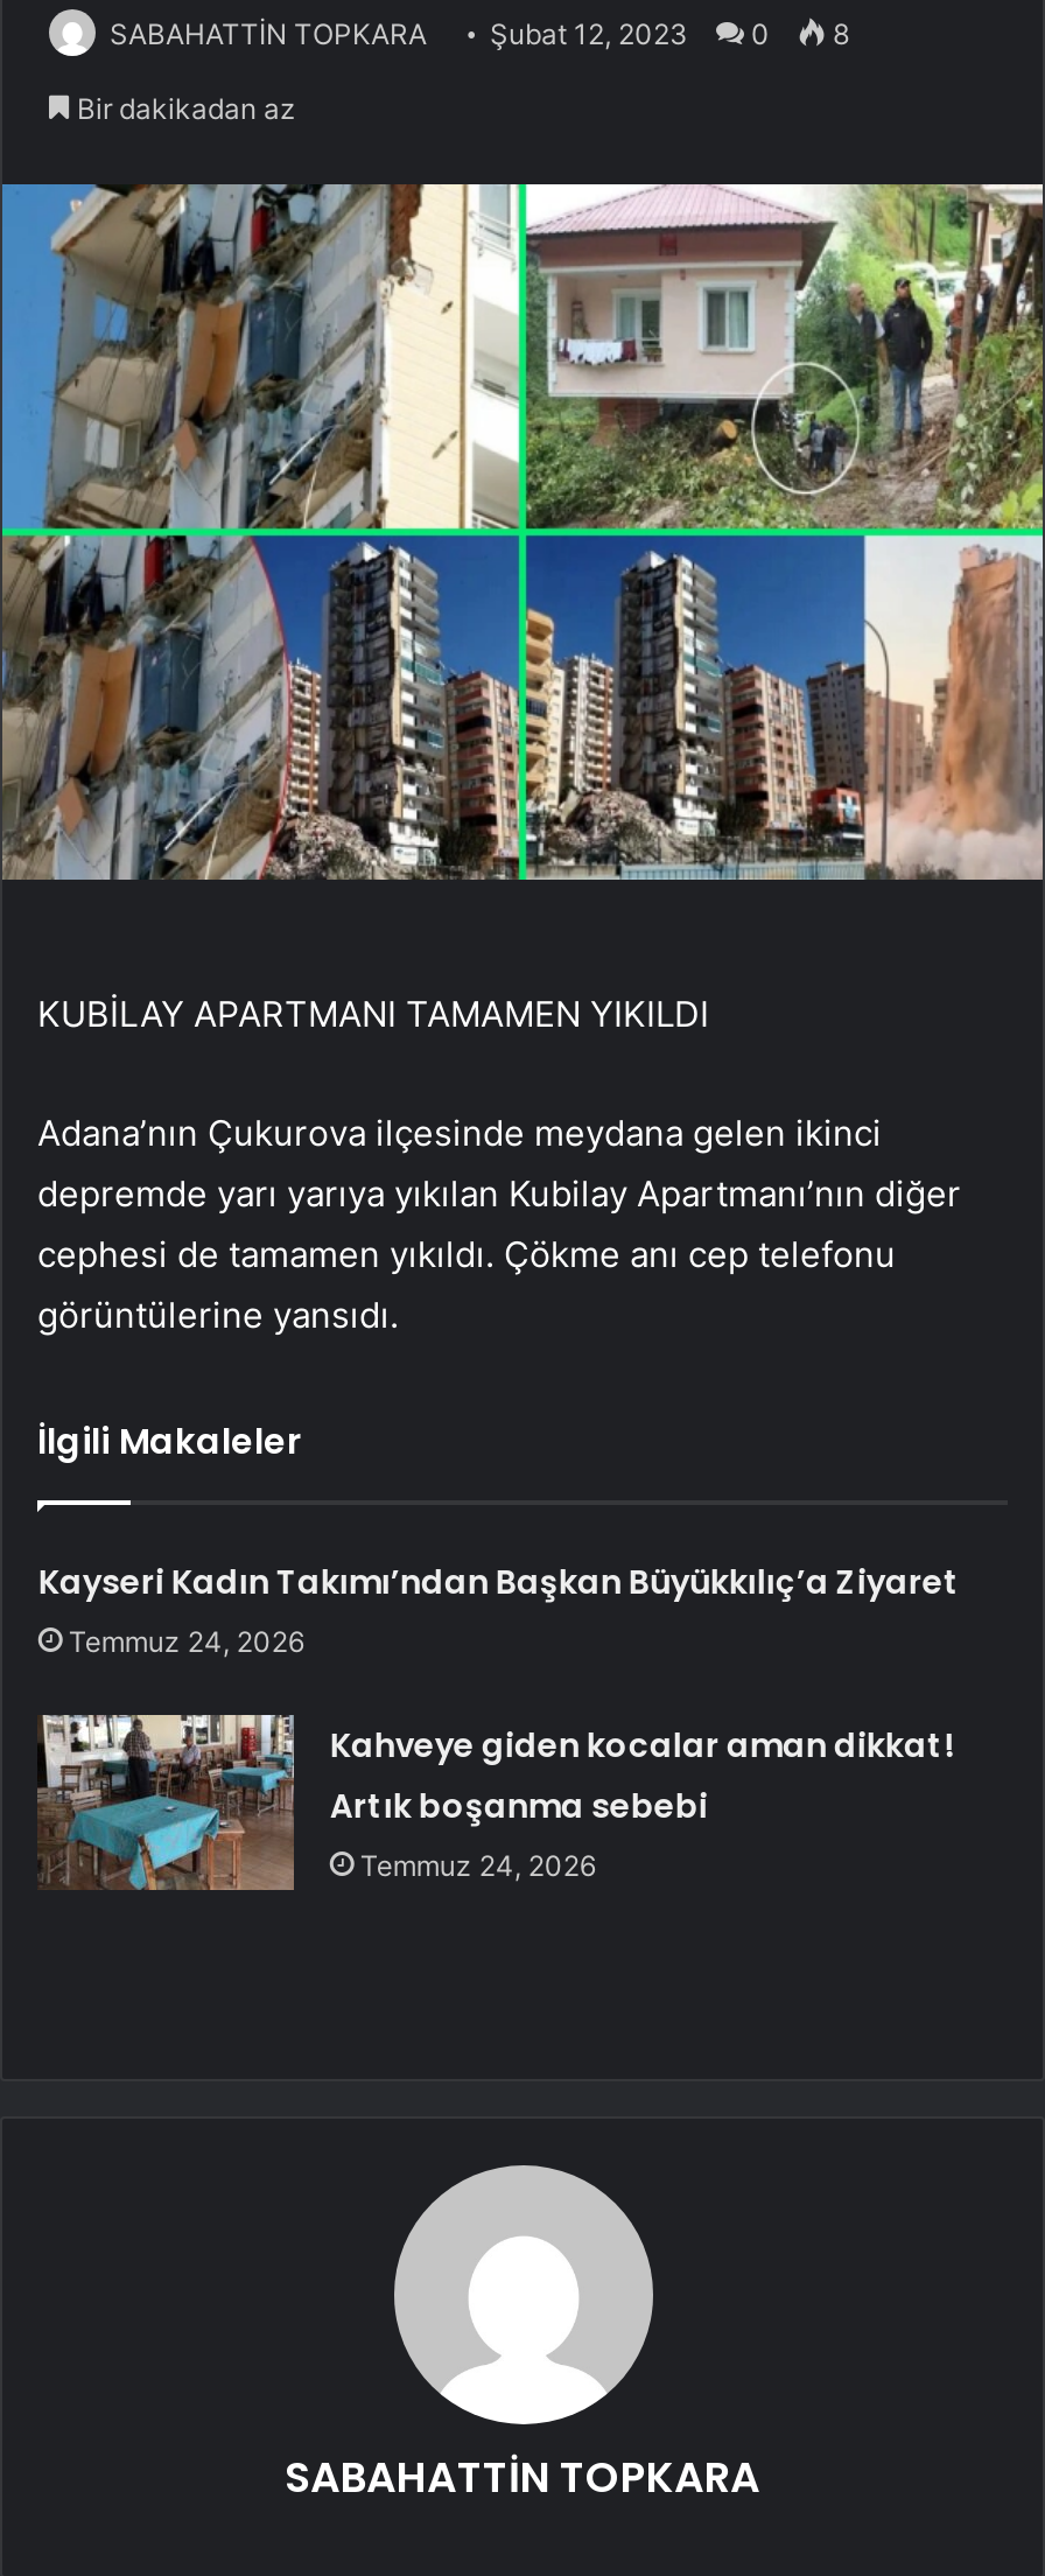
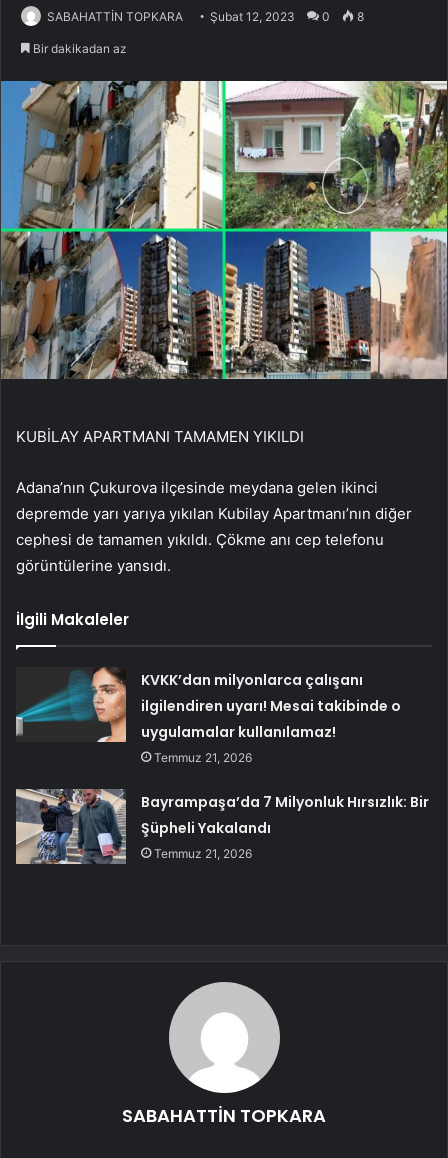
- Kayseri Kadın Takımı’ndan Başkan Büyükkılıç’a Ziyaret
- Temmuz 24, 2026
+ KVKK’dan milyonlarca çalışanı
+ ilgilendiren uyarı! Mesai takibinde o
+ uygulamalar kullanılamaz!
+ Temmuz 21, 2026

- [image]
- Kahveye giden kocalar aman dikkat!
- Artık boşanma sebebi
- Temmuz 24, 2026
+ [image]
+ Bayrampaşa’da 7 Milyonluk Hırsızlık: Bir
+ Şüpheli Yakalandı
+ Temmuz 21, 2026
